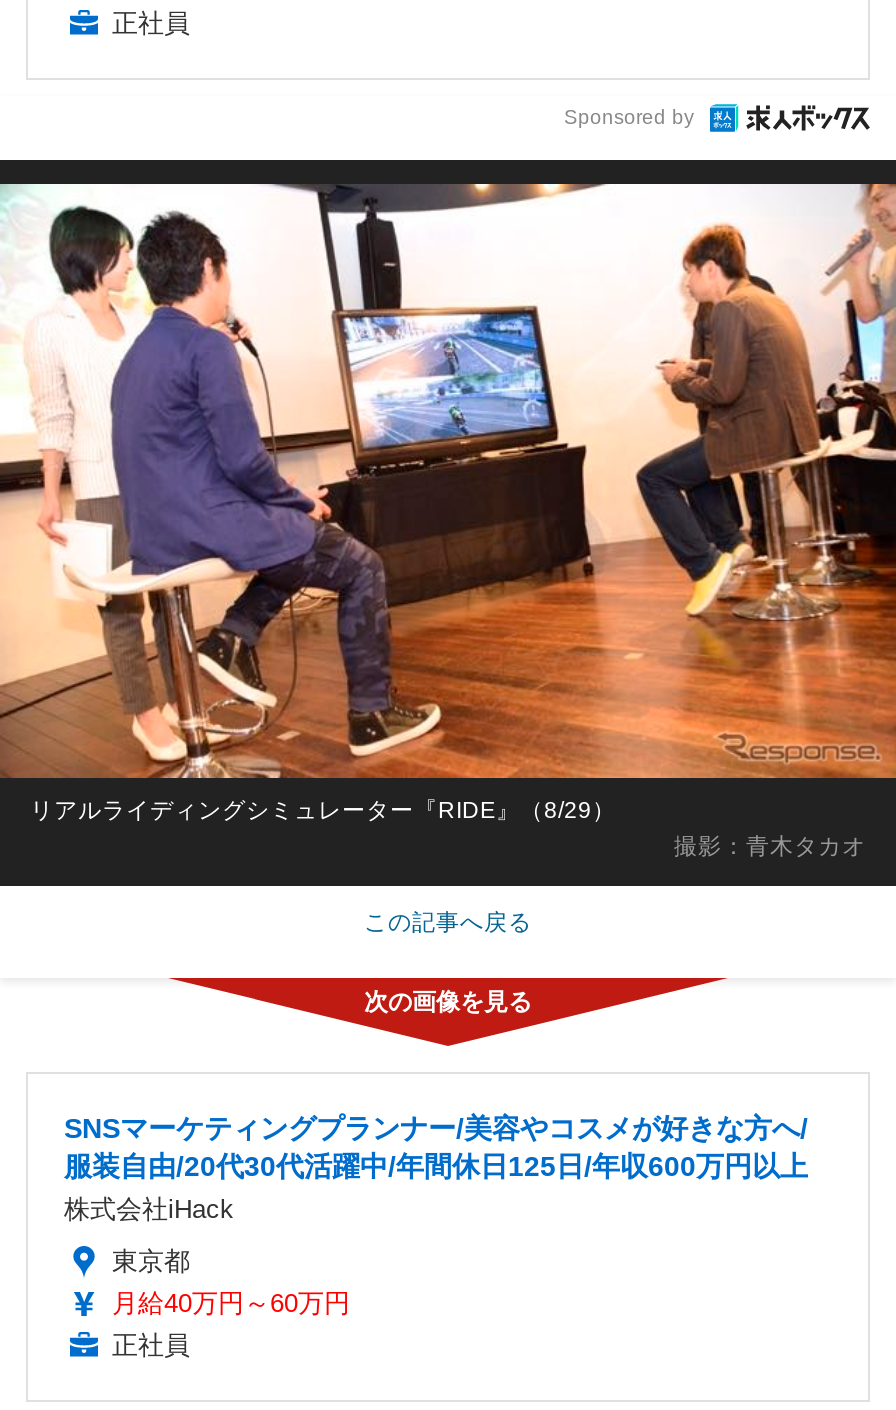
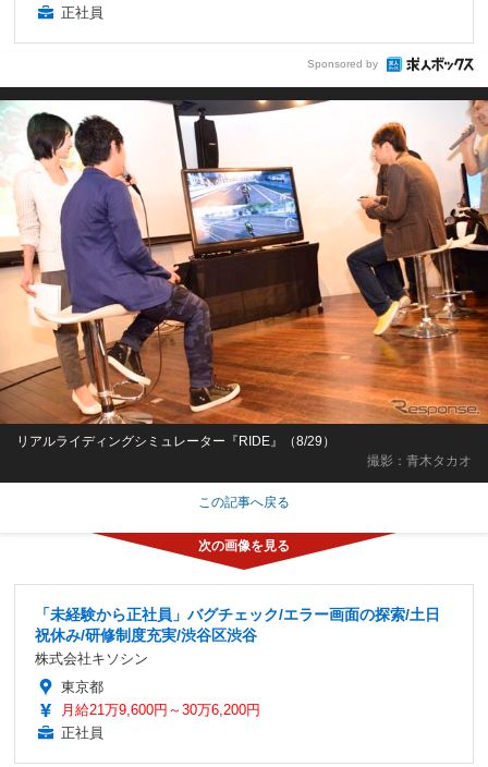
- SNSマーケティングプランナー/美容やコスメが好きな方へ/
- 服装自由/20代30代活躍中/年間休日125日/年収600万円以上
- 株式会社iHack
+ 「未経験から正社員」バグチェック/エラー画面の探索/土日
+ 祝休み/研修制度充実/渋谷区渋谷
+ 株式会社キソシン

- 月給40万円～60万円
+ 月給21万9,600円～30万6,200円
